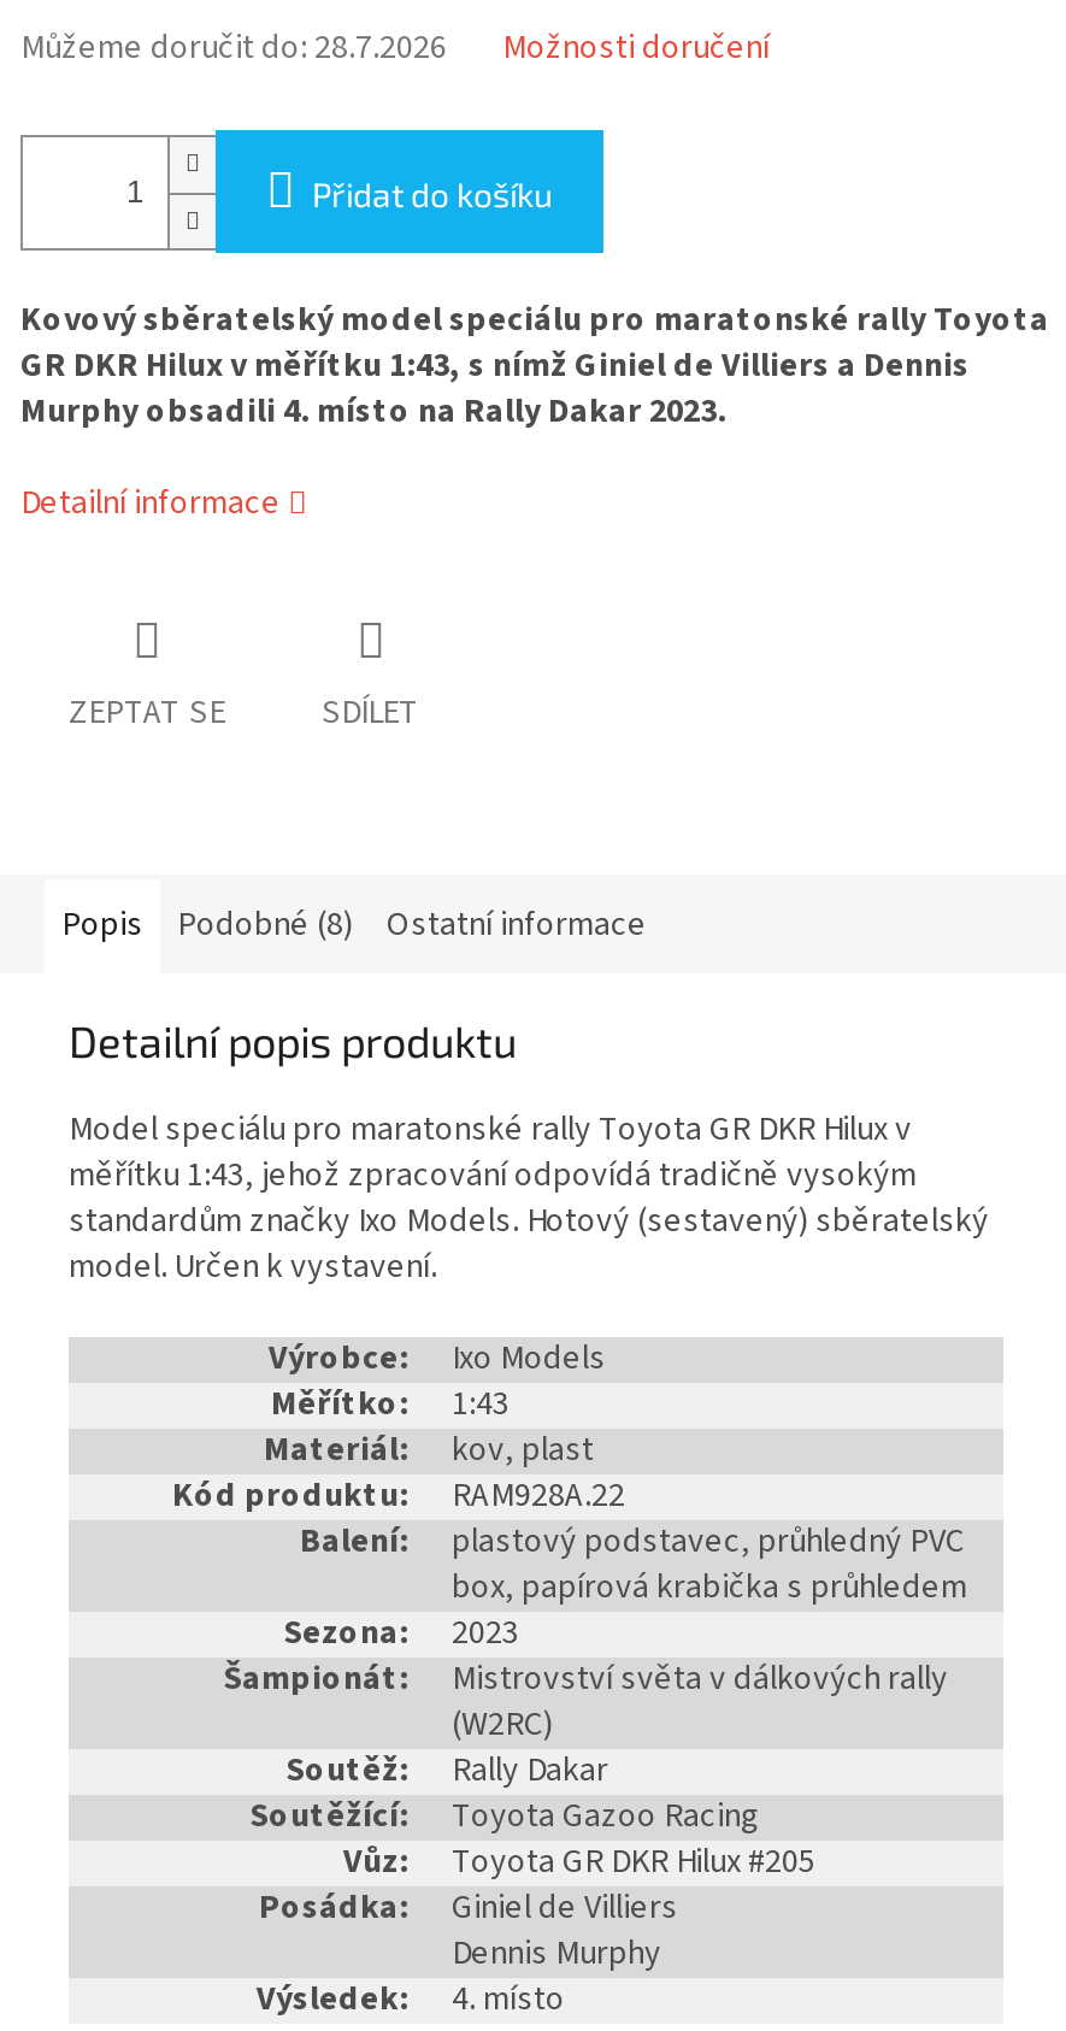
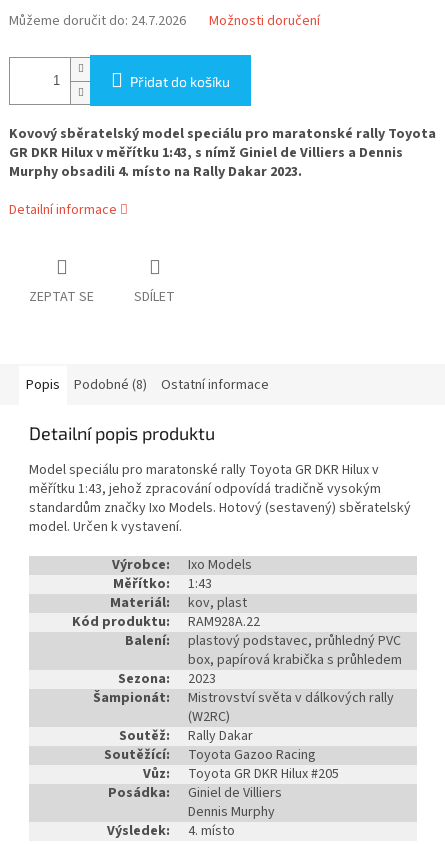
- Můžeme doručit do: 28.7.2026
+ Můžeme doručit do: 24.7.2026
